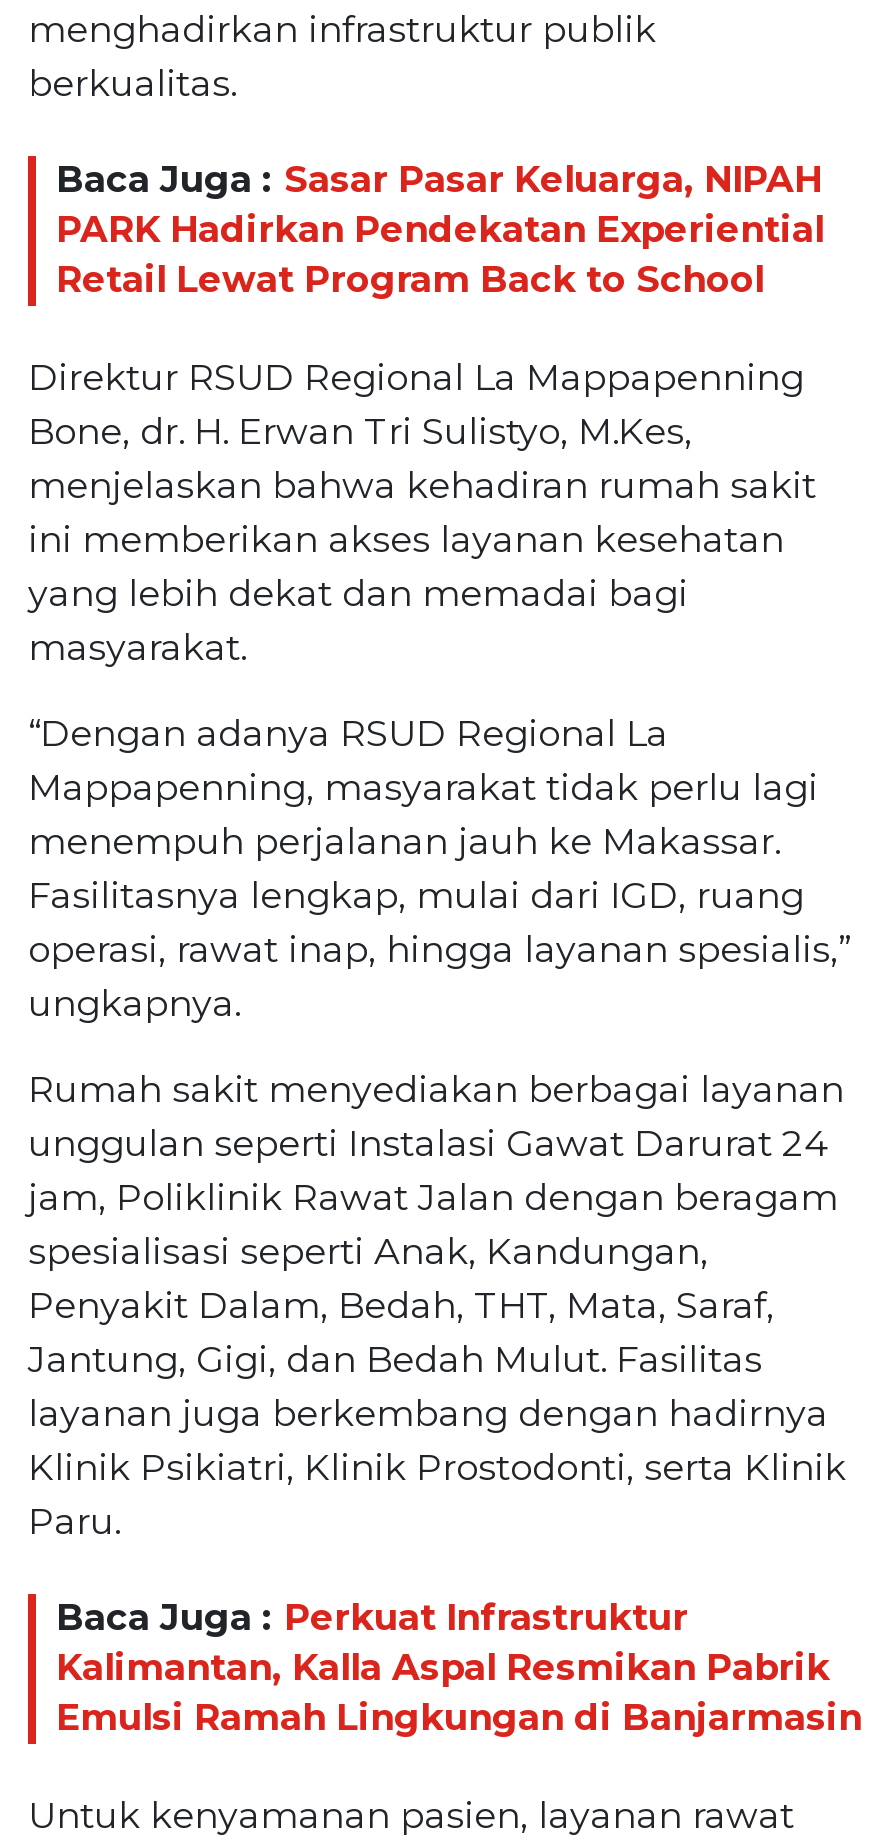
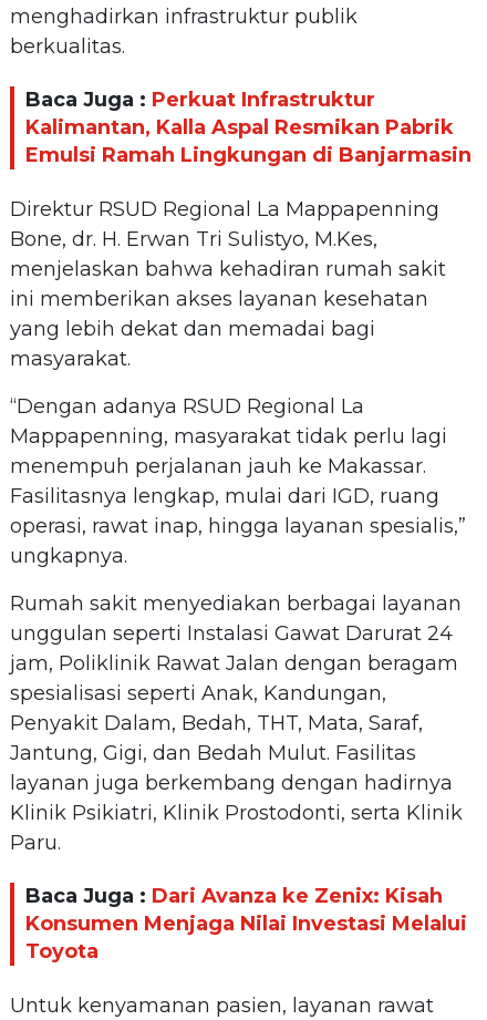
- Baca Juga : Sasar Pasar Keluarga, NIPAH
- PARK Hadirkan Pendekatan Experiential
- Retail Lewat Program Back to School

+ Baca Juga : Dari Avanza ke Zenix: Kisah
+ Konsumen Menjaga Nilai Investasi Melalui
+ Toyota

moved up: Baca Juga : Perkuat Infrastruktur | Kalimantan, Kalla Aspal Resmikan Pabrik | Emulsi Ramah Lingkungan di Banjarmasin
